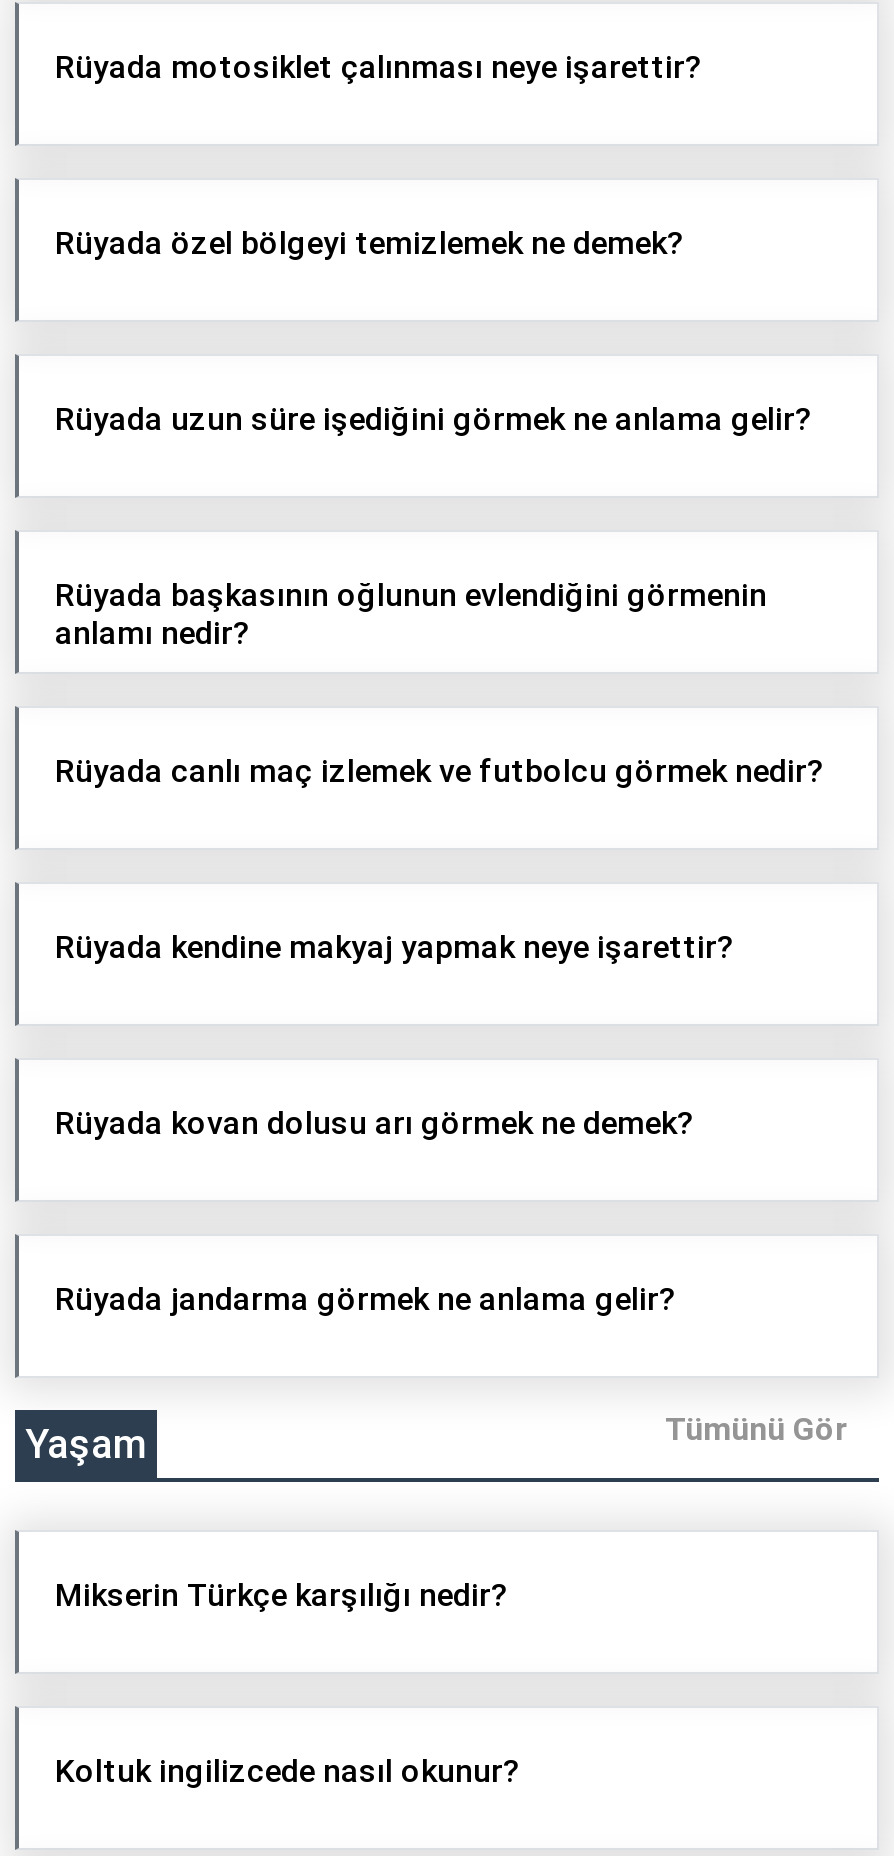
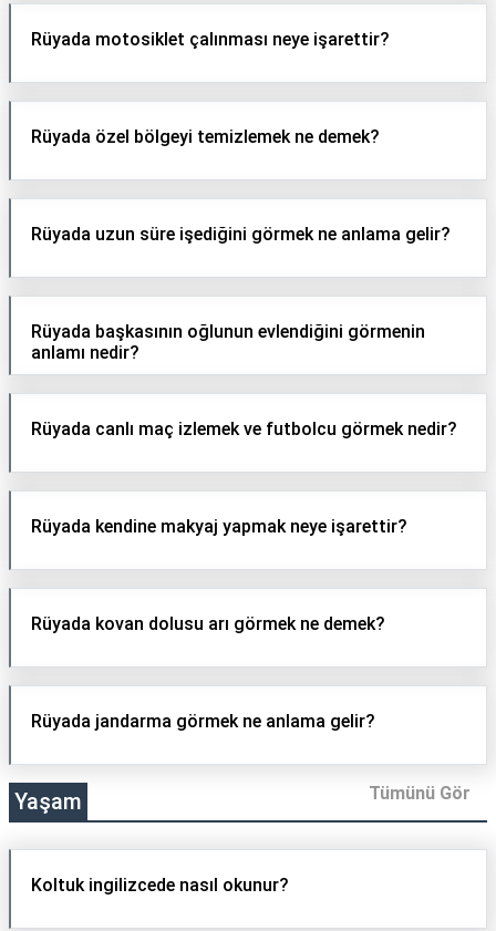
- Mikserin Türkçe karşılığı nedir?
